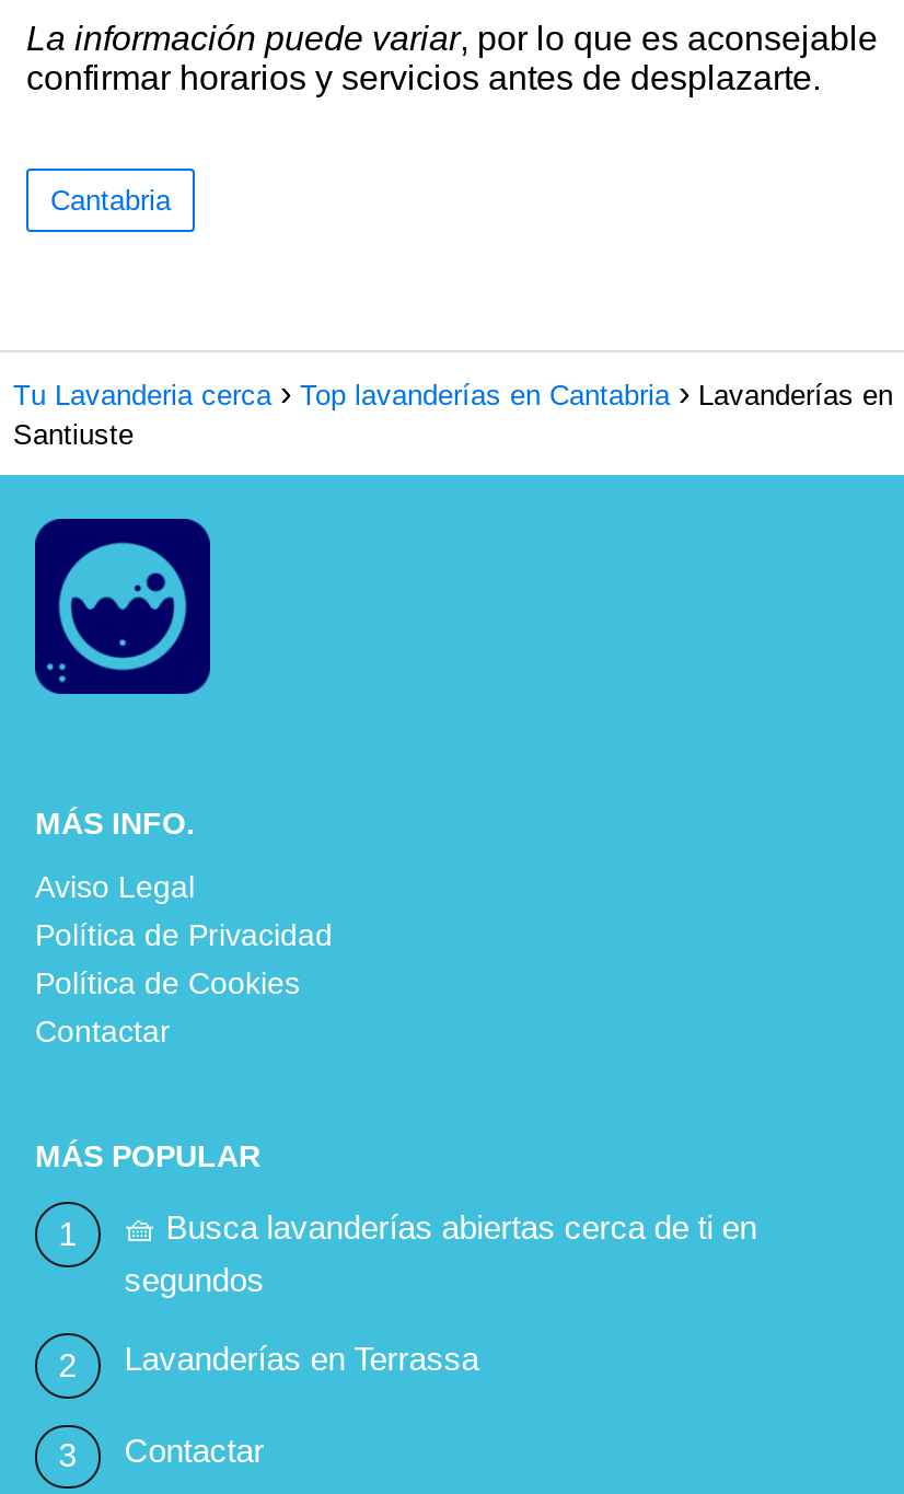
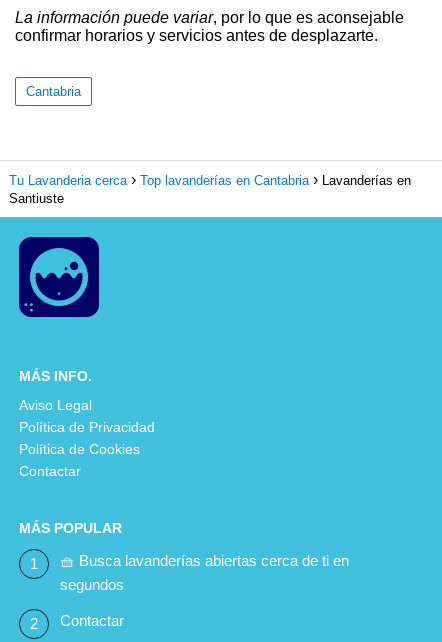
- Lavanderías en Terrassa
